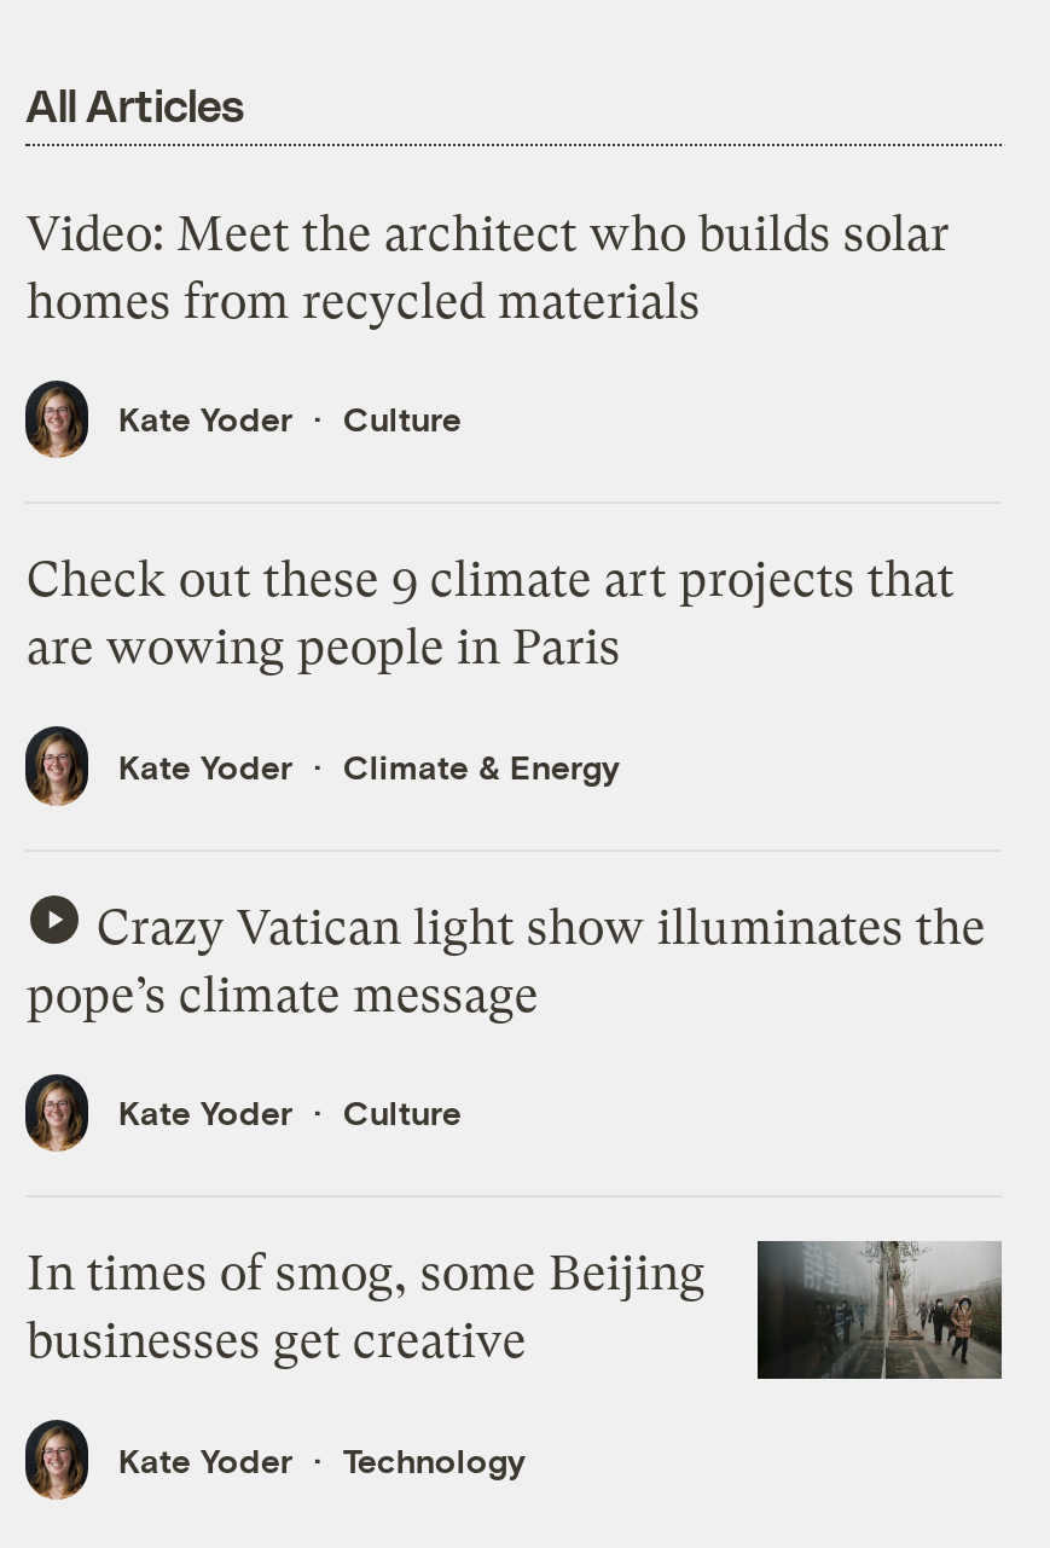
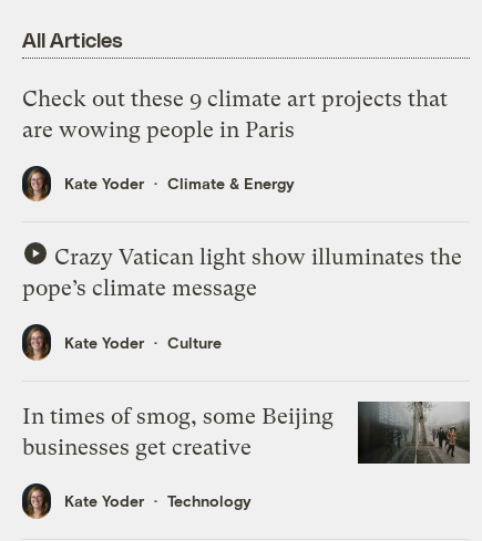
- Video: Meet the architect who builds solar
- homes from recycled materials
- Kate Yoder
- Culture
